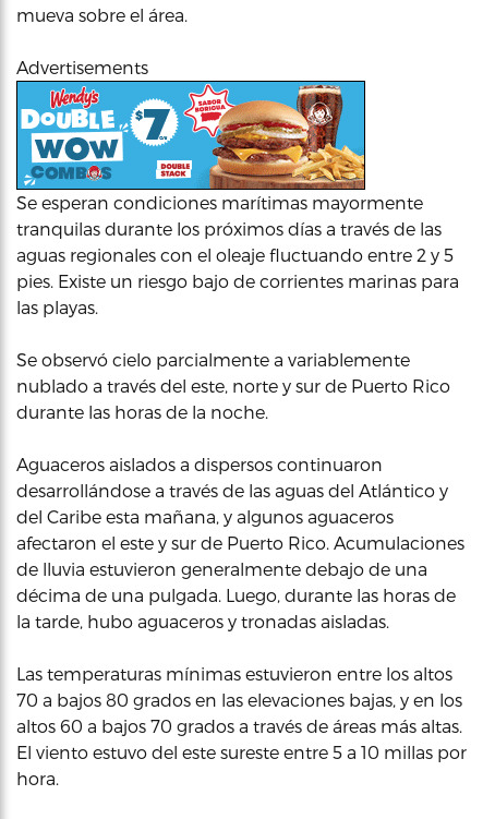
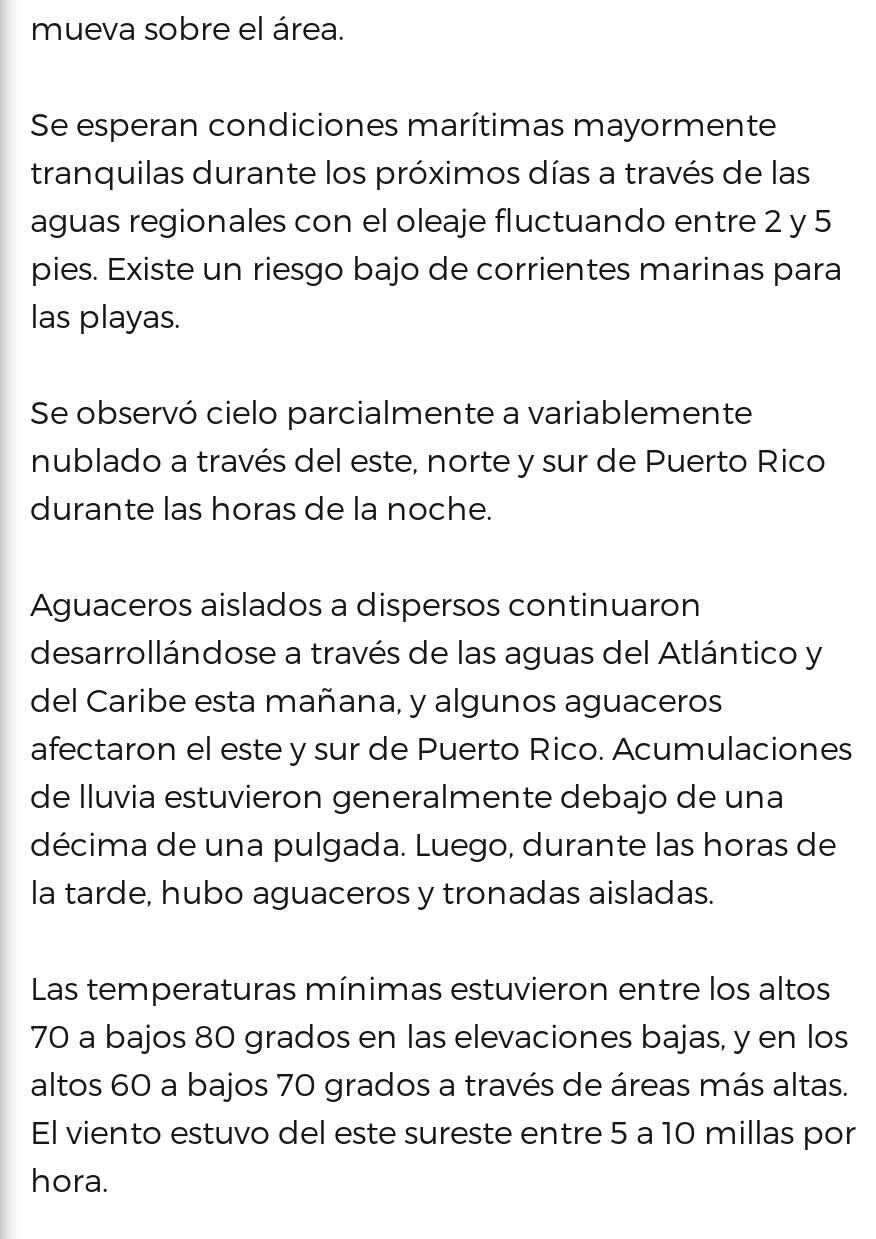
- Advertisements

- [image]
